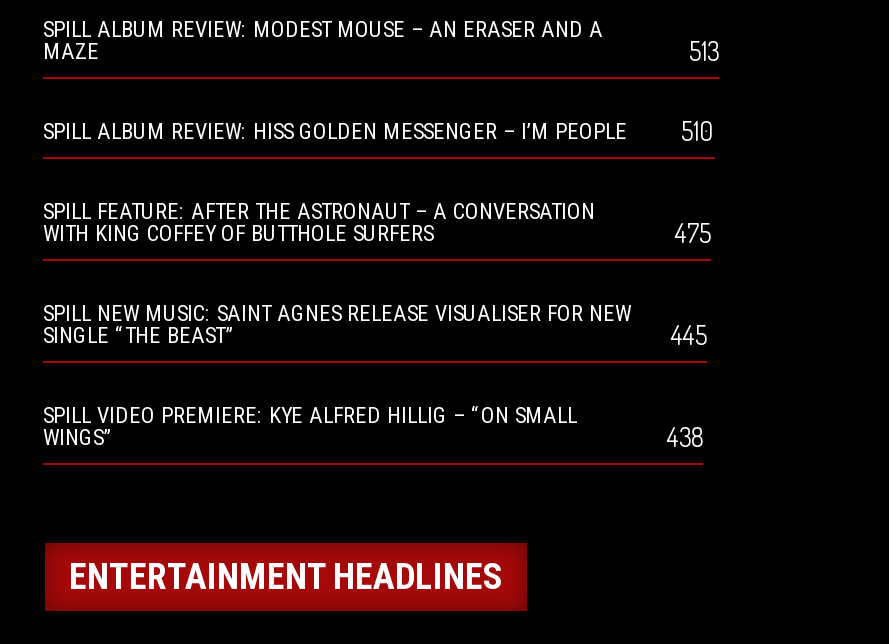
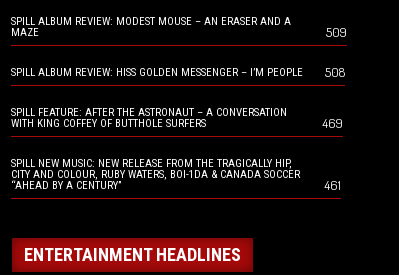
- 513
+ 509

- 510
+ 508

- 475
- SPILL NEW MUSIC: SAINT AGNES RELEASE VISUALISER FOR NEW
- SINGLE “THE BEAST”
- 445
- SPILL VIDEO PREMIERE: KYE ALFRED HILLIG – “ON SMALL
- WINGS”
- 438
+ 469
+ SPILL NEW MUSIC: NEW RELEASE FROM THE TRAGICALLY HIP,
+ CITY AND COLOUR, RUBY WATERS, BOI-1DA & CANADA SOCCER
+ “AHEAD BY A CENTURY”
+ 461
